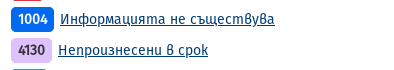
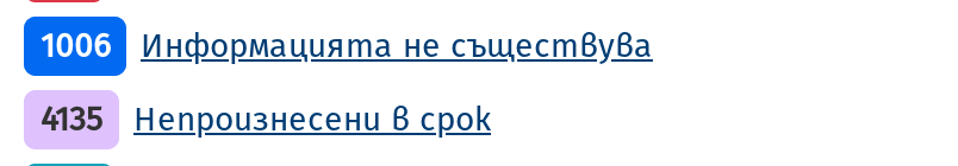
- 1004 Информацията не съществува
+ 1006 Информацията не съществува

- 4130 Непроизнесени в срок
+ 4135 Непроизнесени в срок
